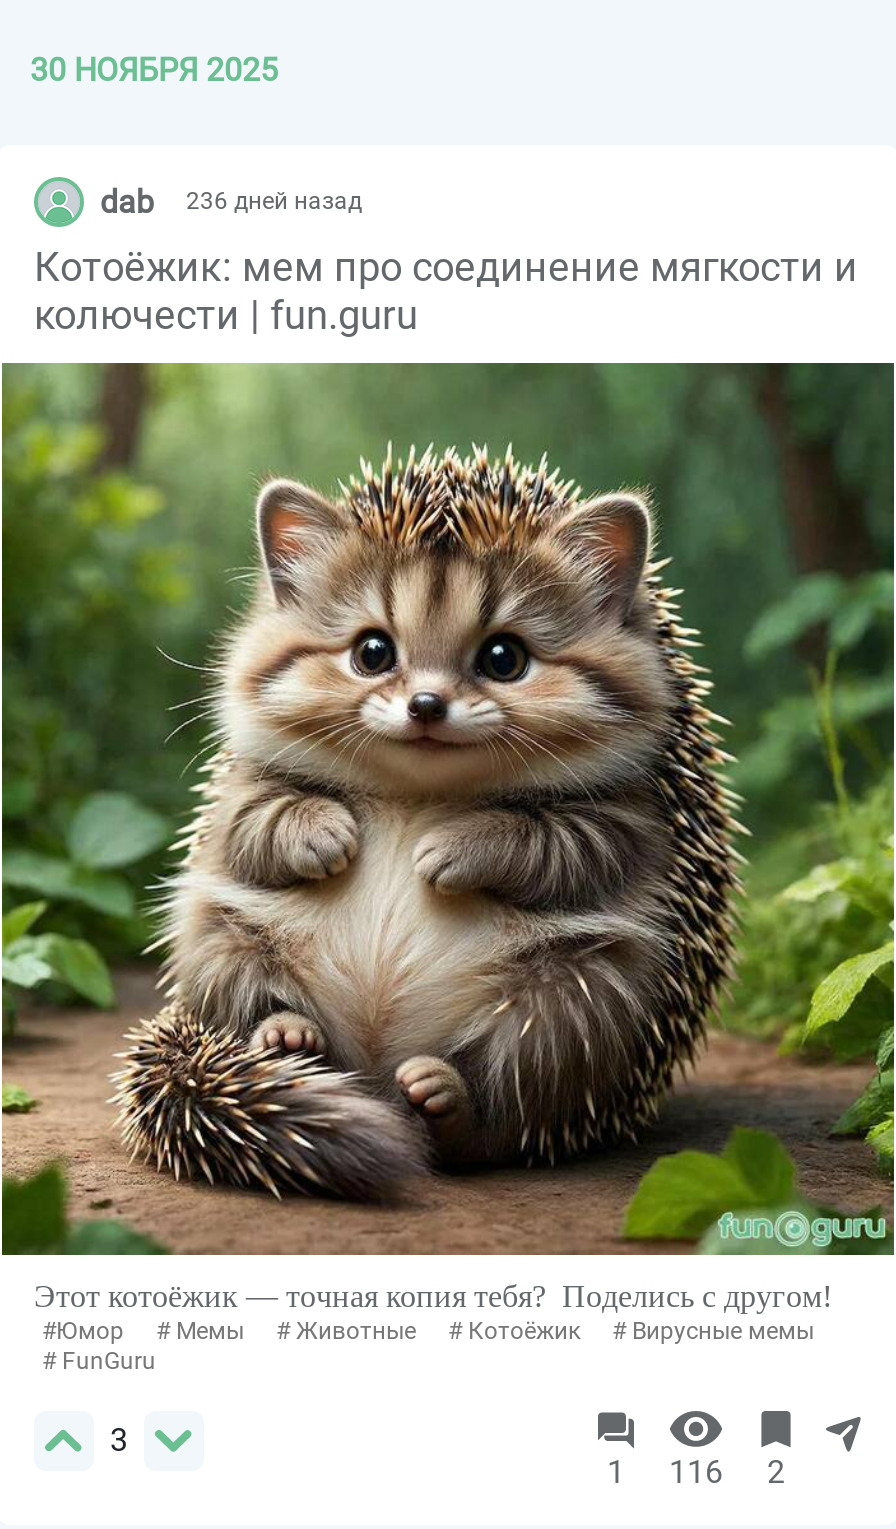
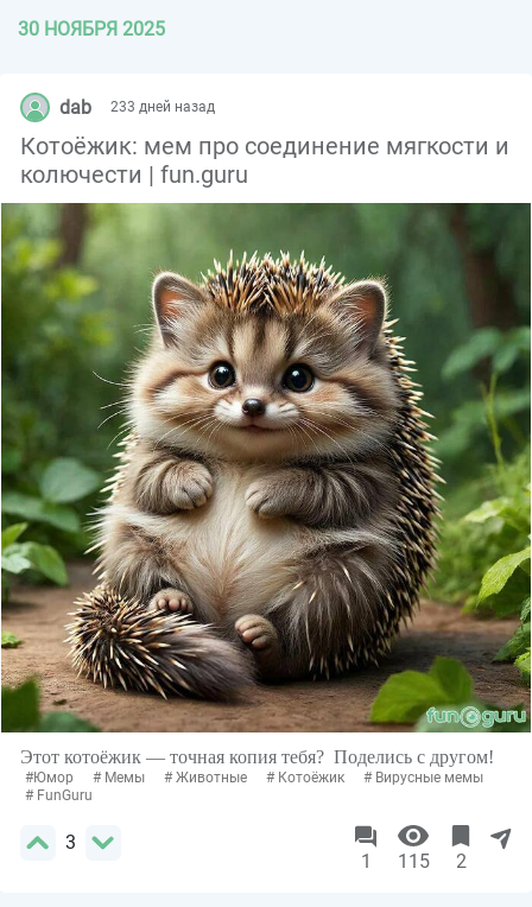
- dab 236 дней назад
+ dab 233 дней назад

- 1 116 2
+ 1 115 2
